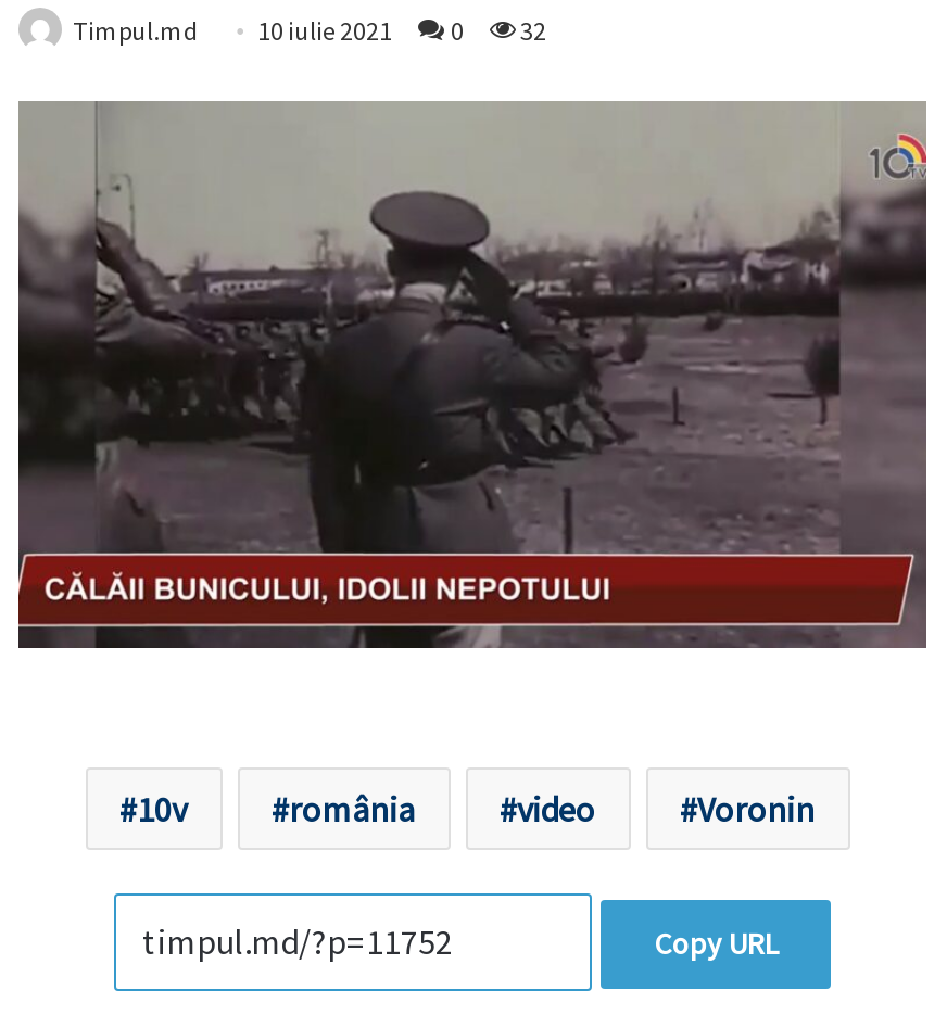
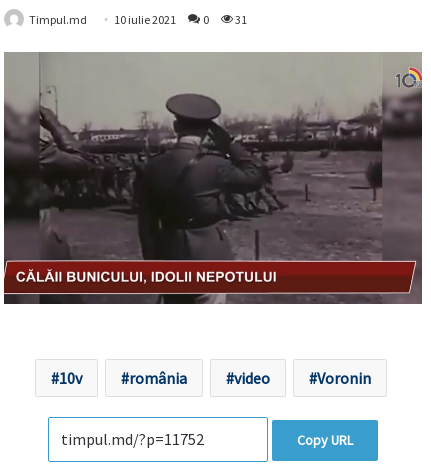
- Timpul.md 10 iulie 2021 0 32
+ Timpul.md 10 iulie 2021 0 31
